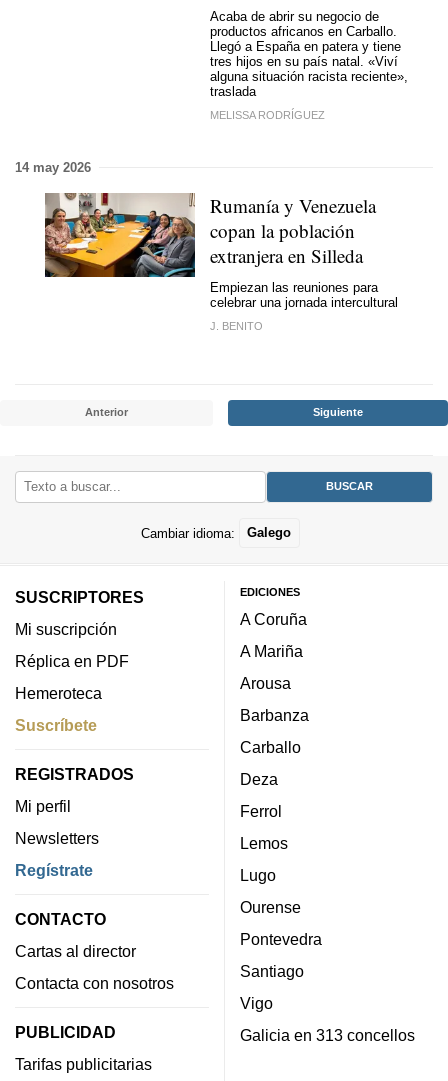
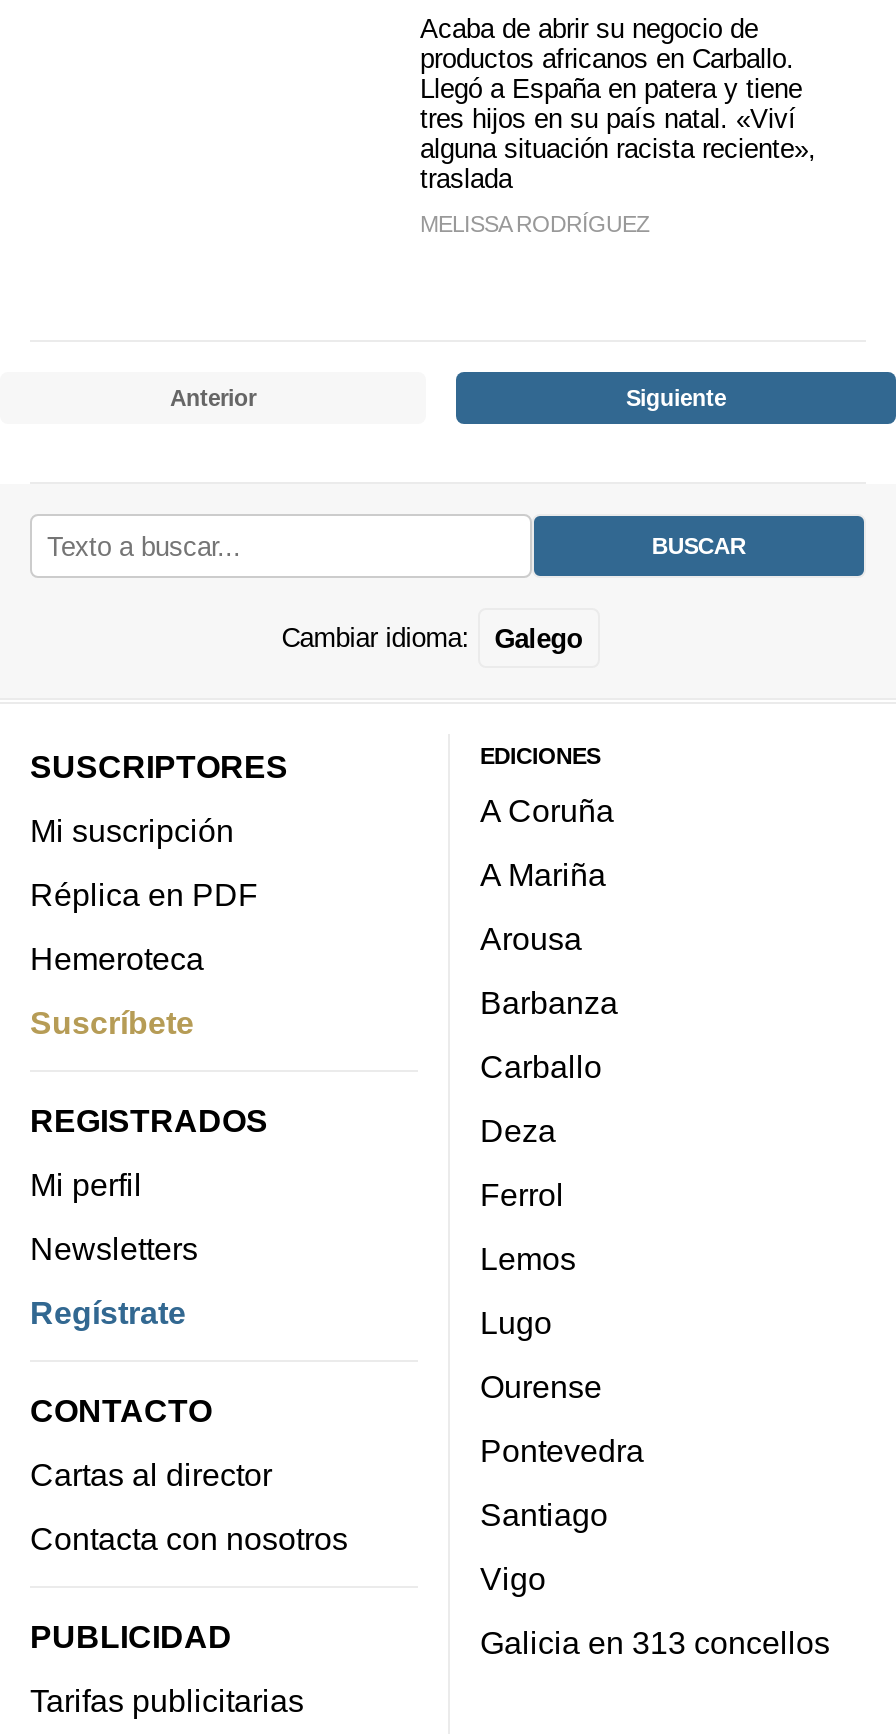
- [image]
- 14 may 2026
- Rumanía y Venezuela
- copan la población
- extranjera en Silleda
- Empiezan las reuniones para
- celebrar una jornada intercultural
- J. BENITO
